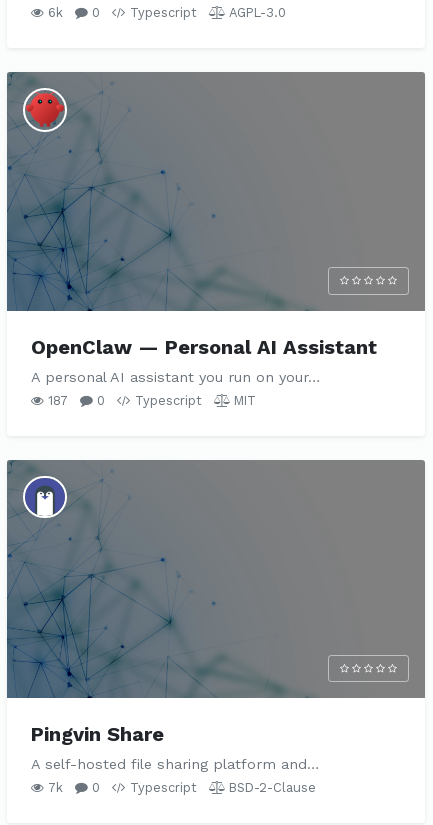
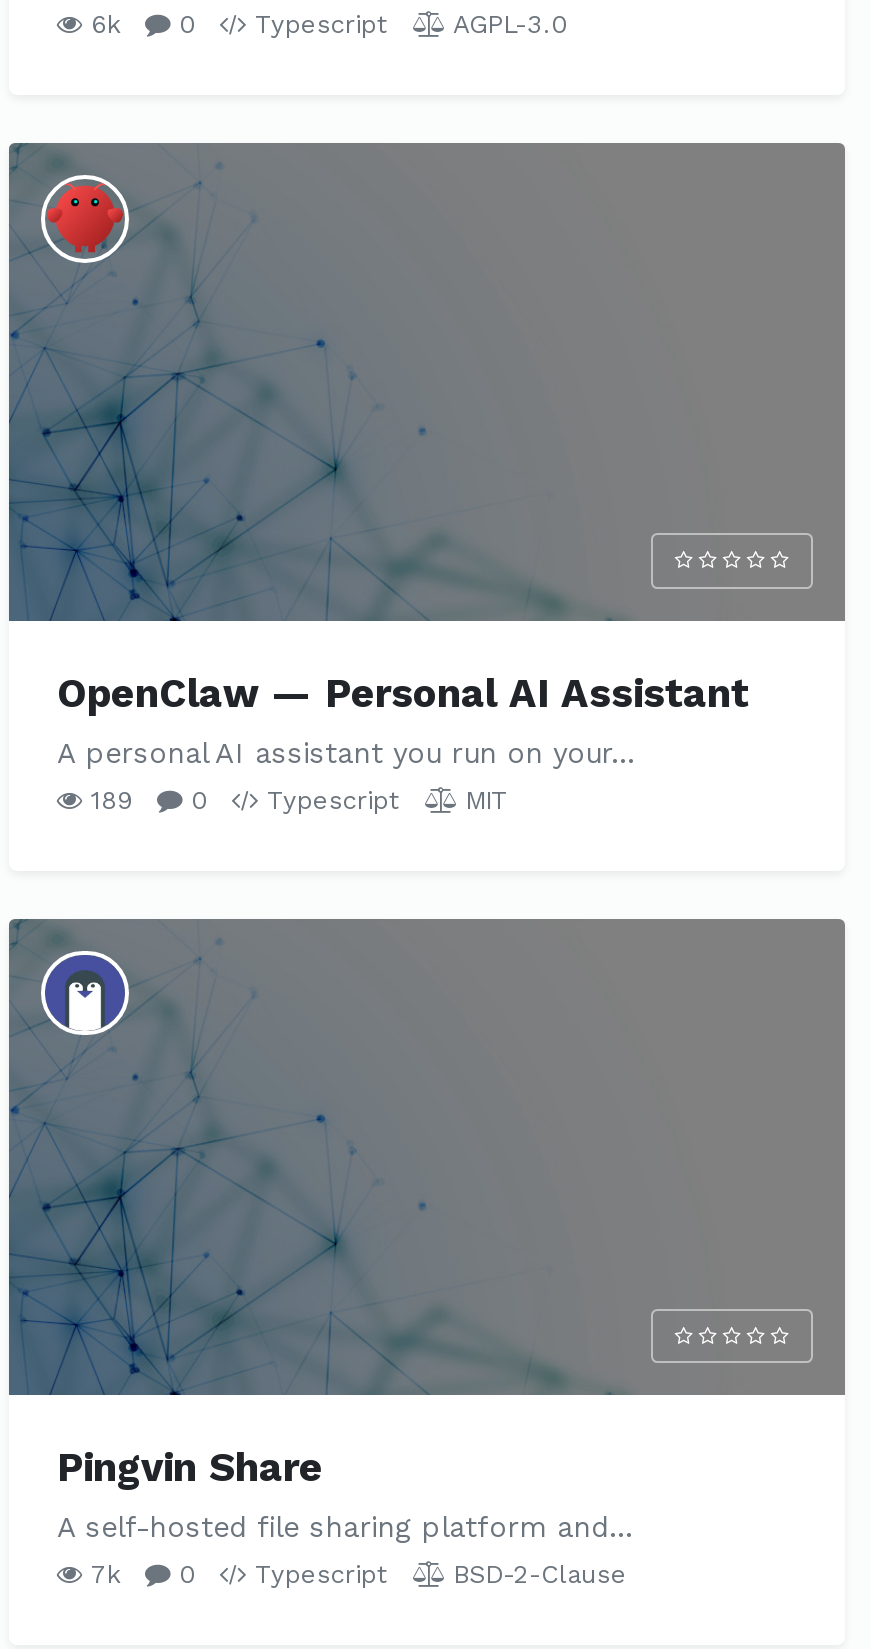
- 187 0 Typescript MIT
+ 189 0 Typescript MIT
